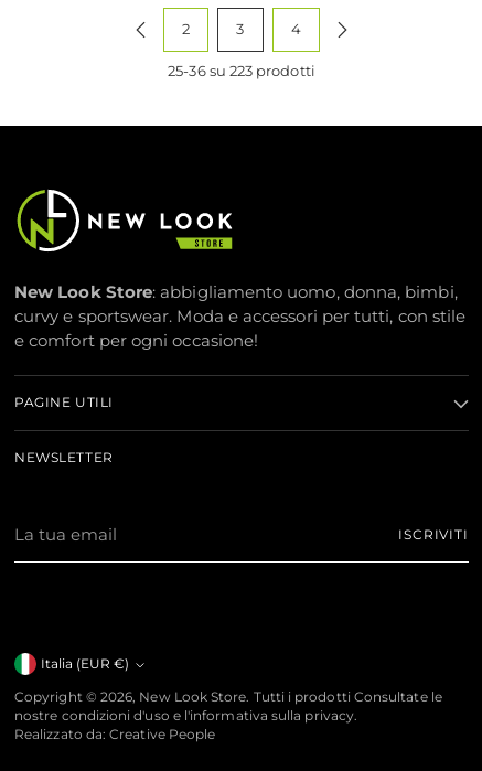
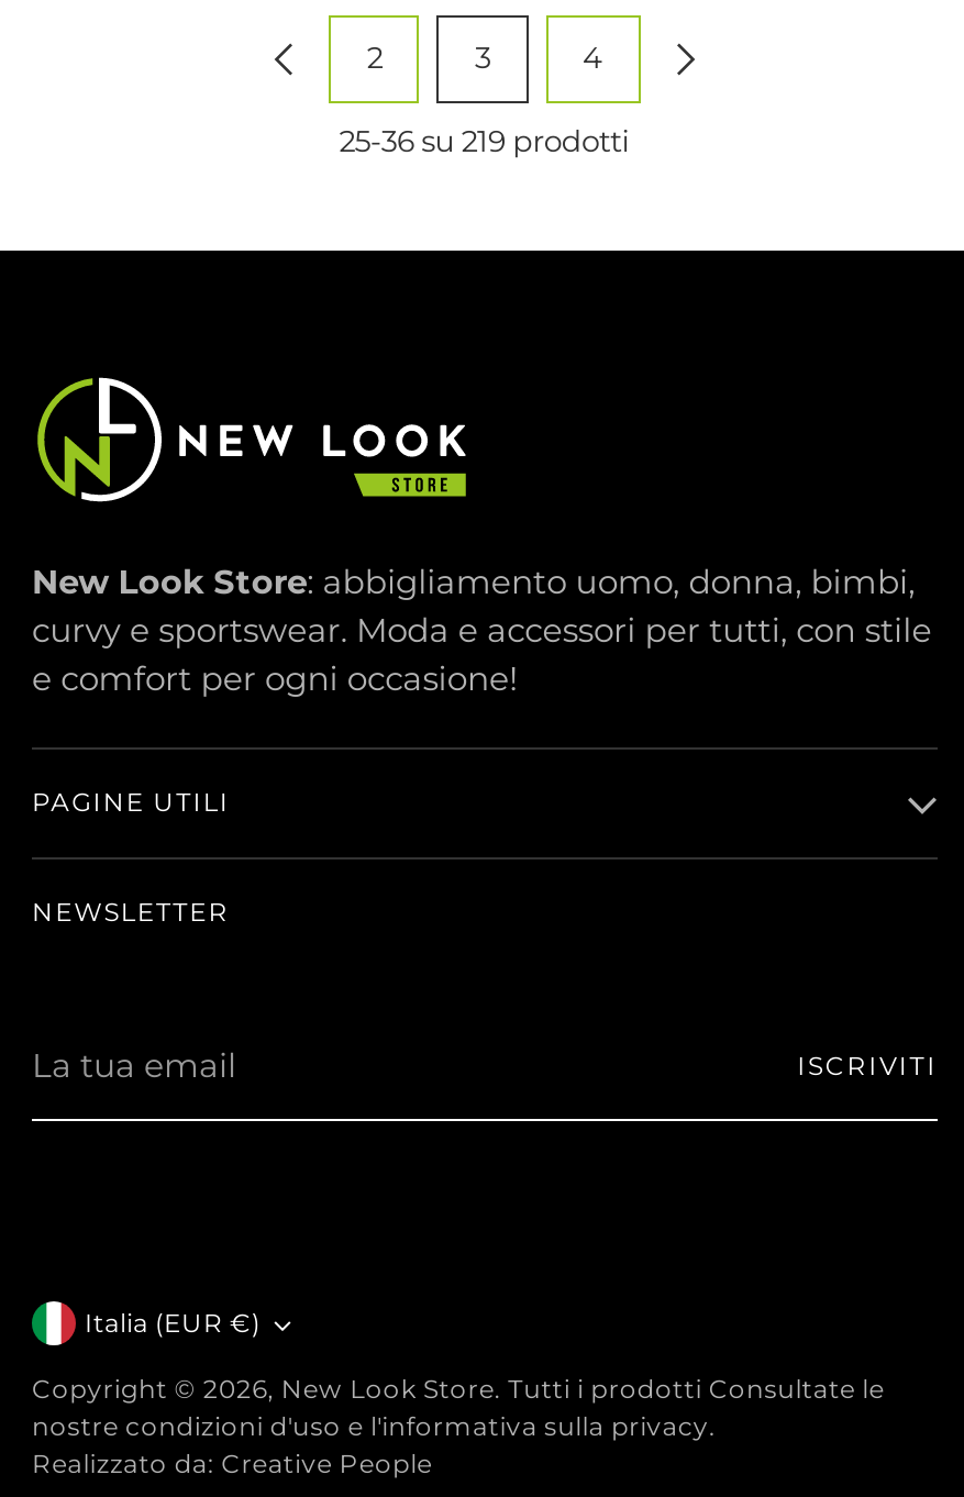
- 25-36 su 223 prodotti
+ 25-36 su 219 prodotti
